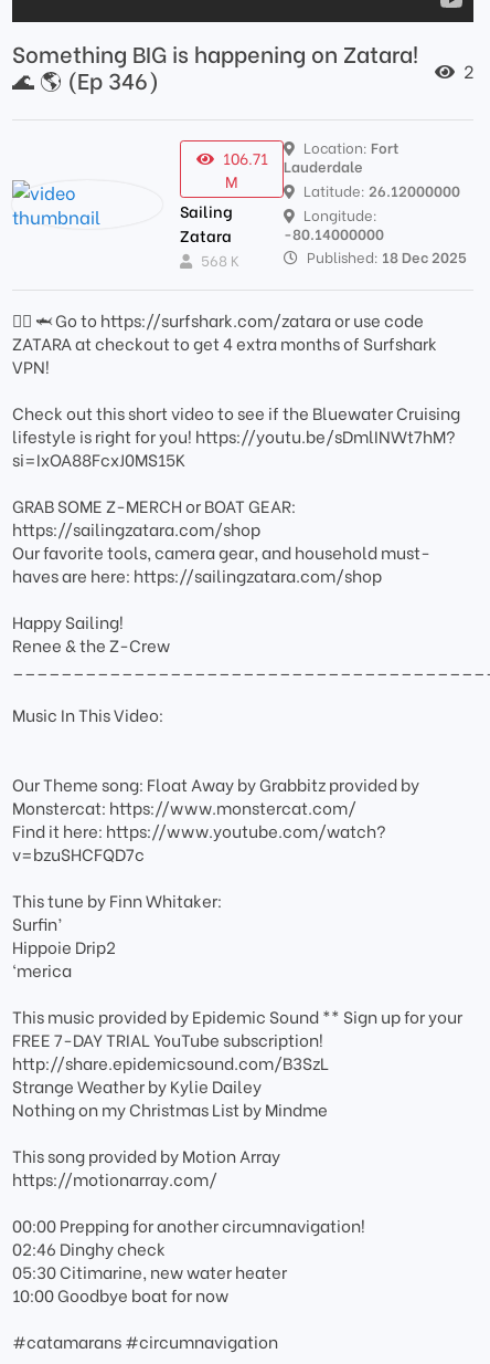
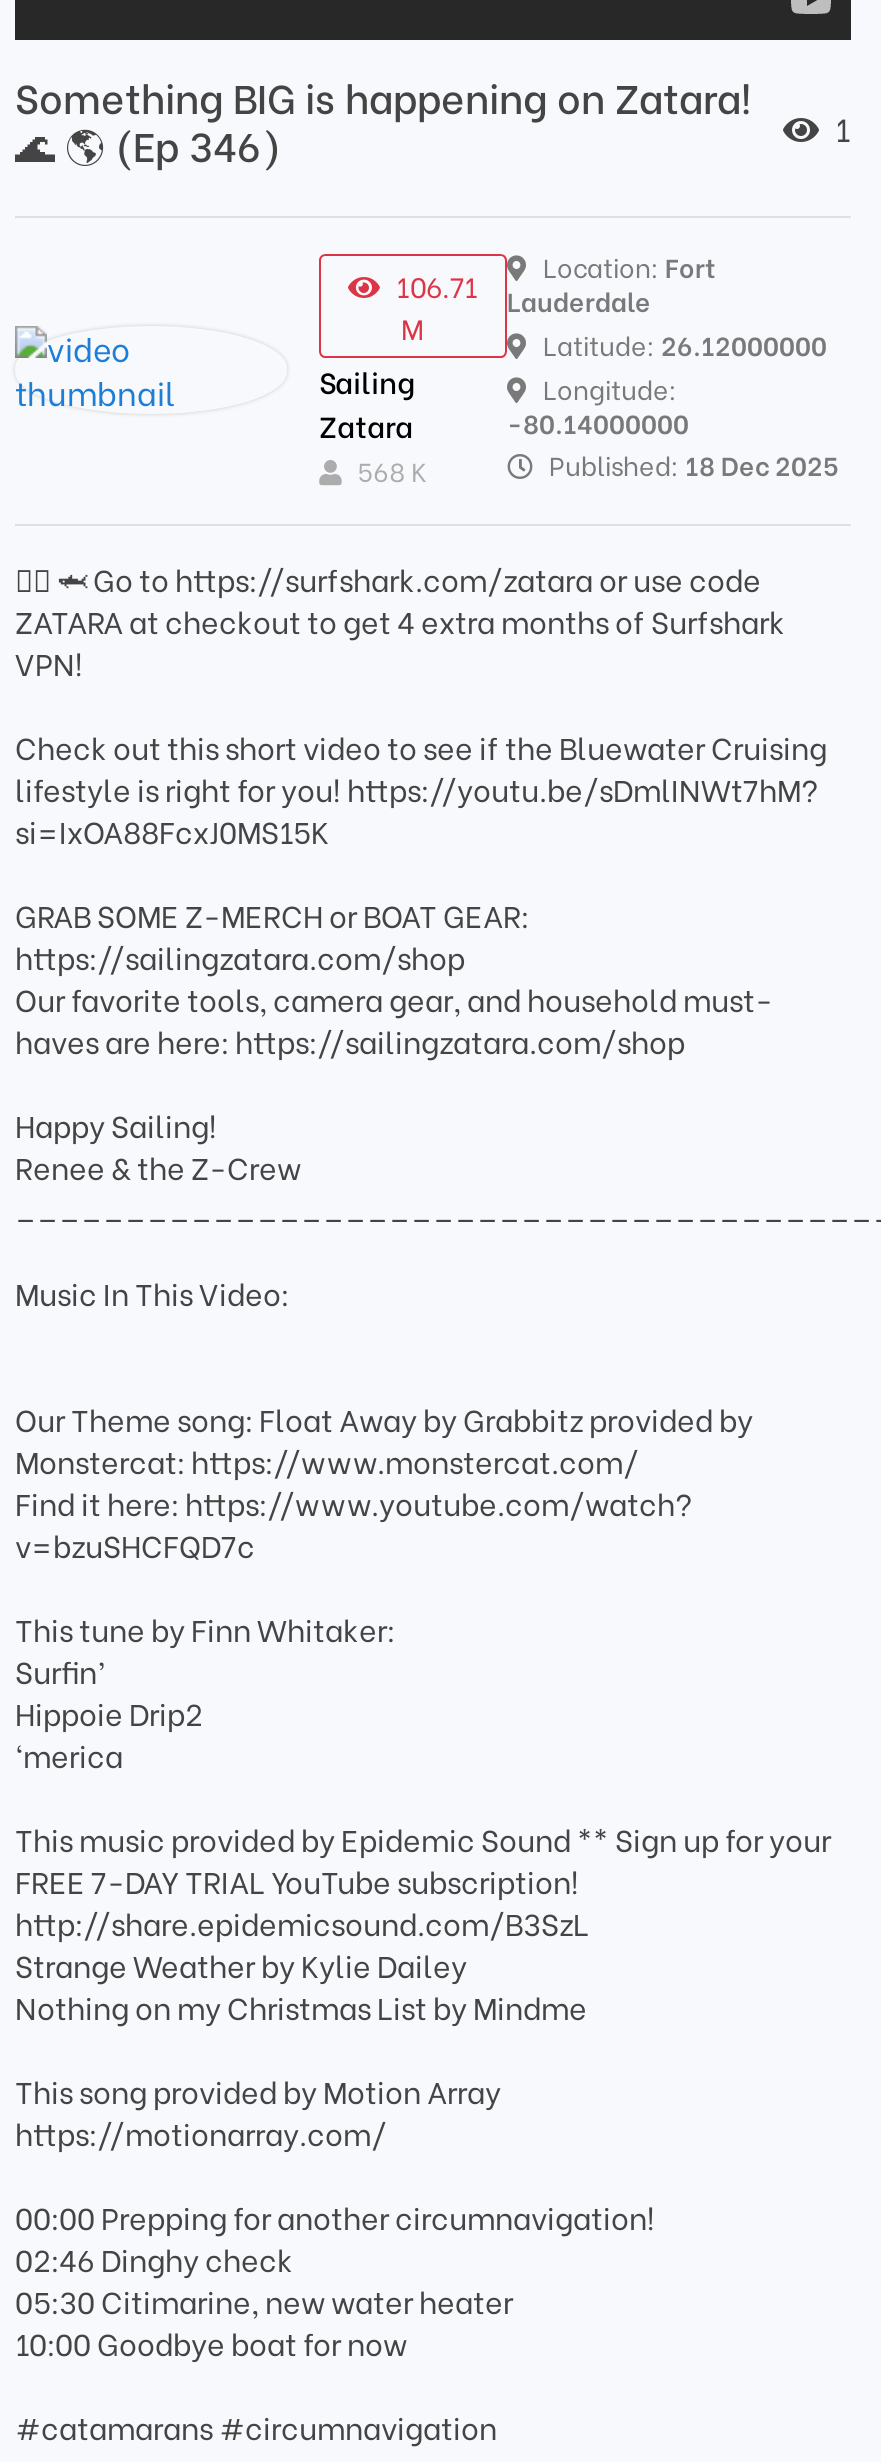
- 2
+ 1
